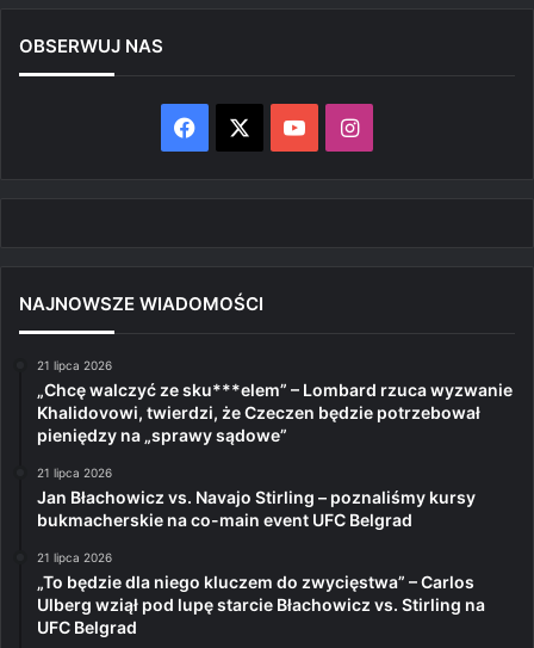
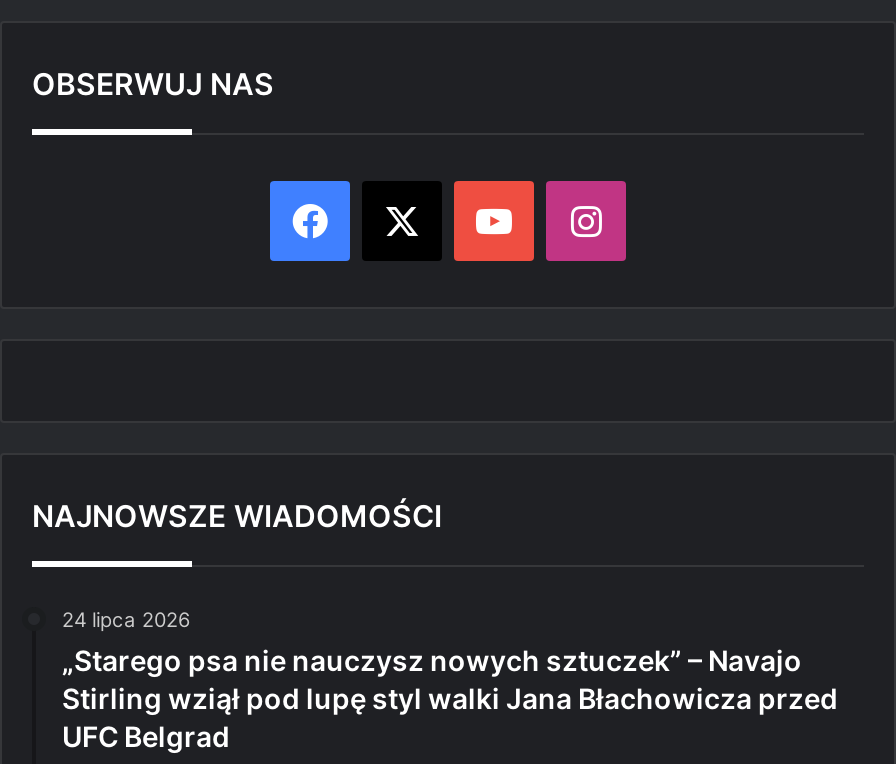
- 21 lipca 2026
- „Chcę walczyć ze sku***elem” – Lombard rzuca wyzwanie
- Khalidovowi, twierdzi, że Czeczen będzie potrzebował
- pieniędzy na „sprawy sądowe”
- 21 lipca 2026
- Jan Błachowicz vs. Navajo Stirling – poznaliśmy kursy
- bukmacherskie na co-main event UFC Belgrad
- 21 lipca 2026
- „To będzie dla niego kluczem do zwycięstwa” – Carlos
- Ulberg wziął pod lupę starcie Błachowicz vs. Stirling na
+ 24 lipca 2026
+ „Starego psa nie nauczysz nowych sztuczek” – Navajo
+ Stirling wziął pod lupę styl walki Jana Błachowicza przed
